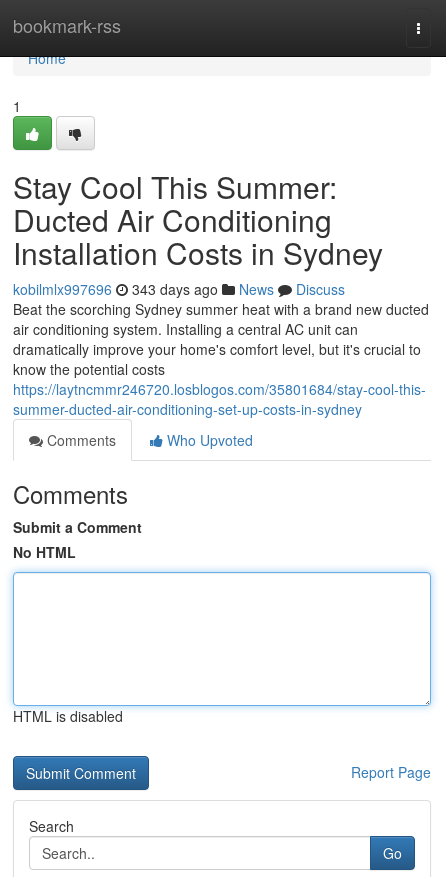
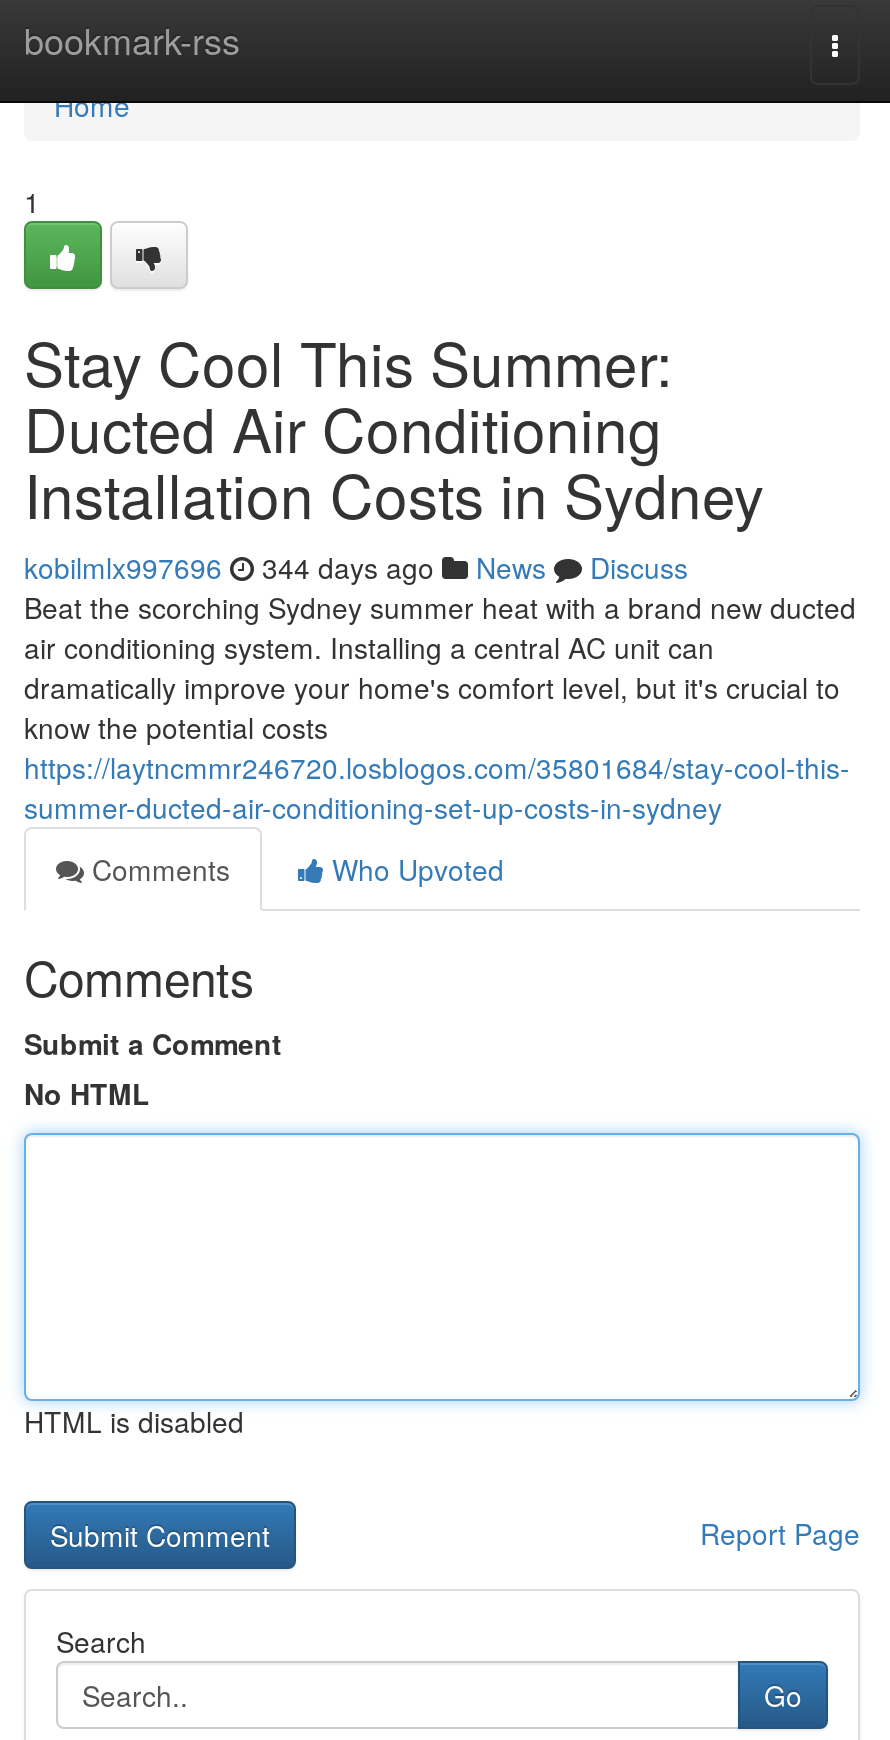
- kobilmlx997696 343 days ago News Discuss
+ kobilmlx997696 344 days ago News Discuss
